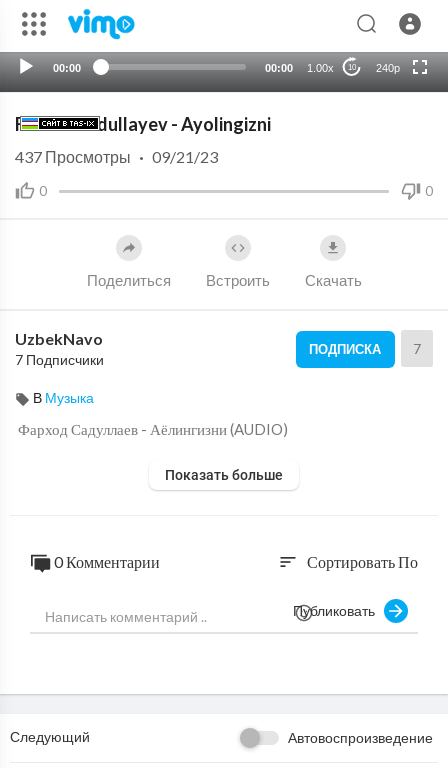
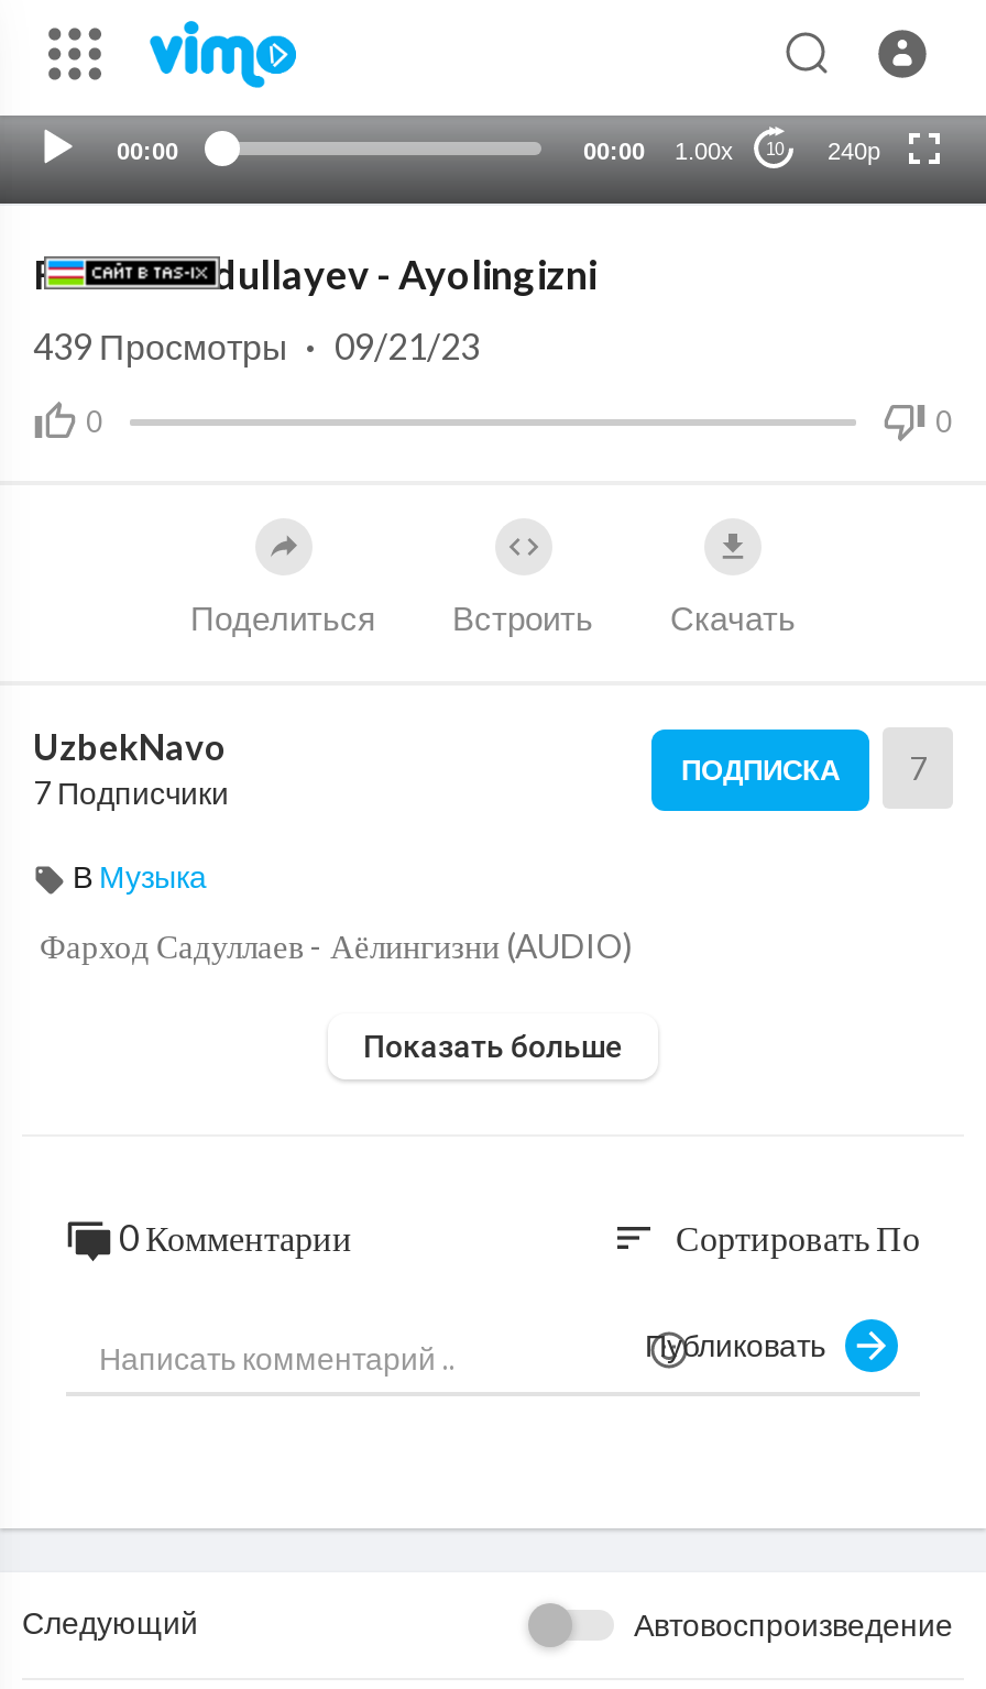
- 437 Просмотры · 09/21/23
+ 439 Просмотры · 09/21/23
